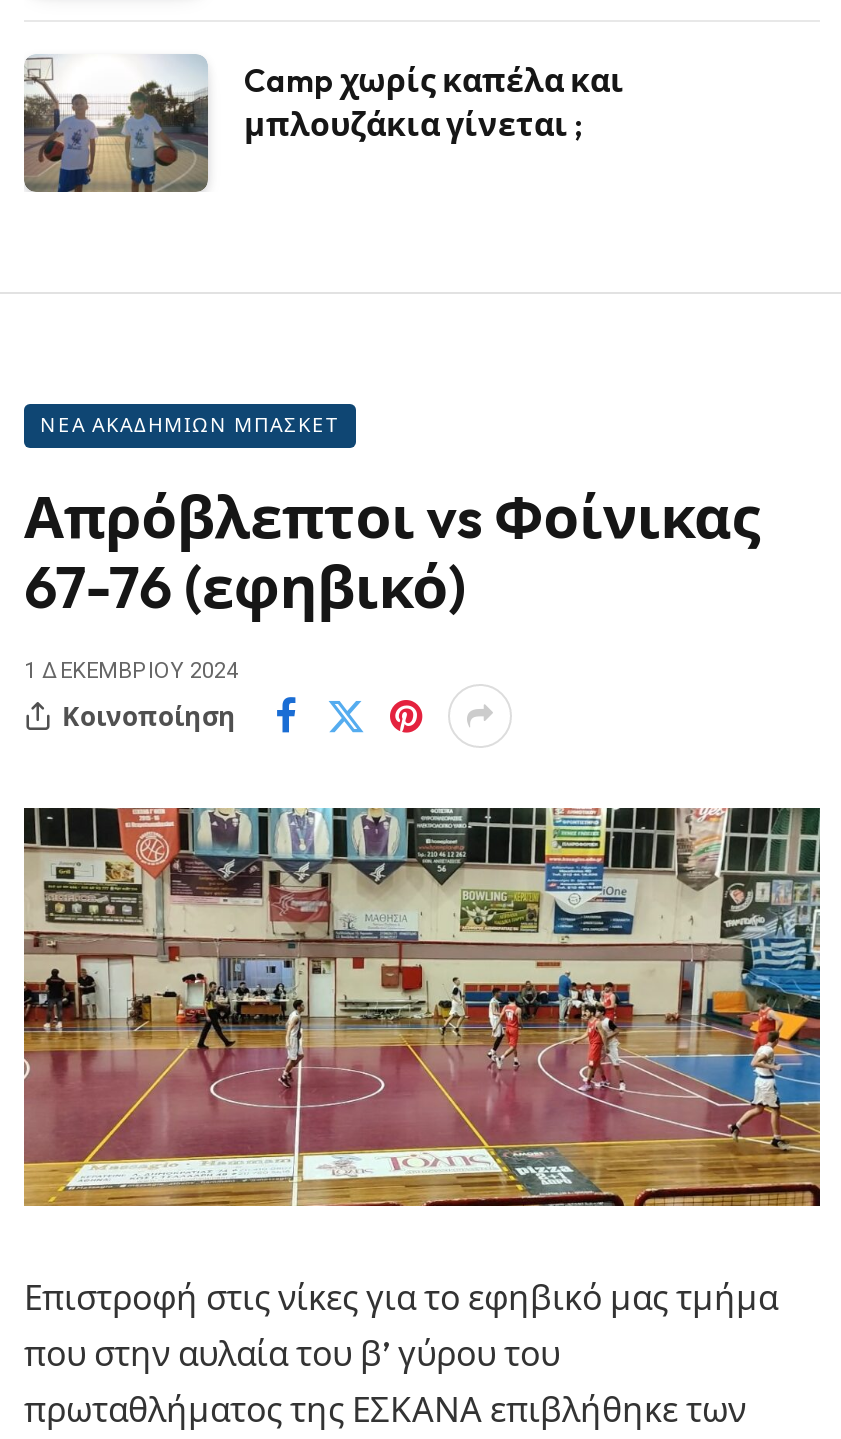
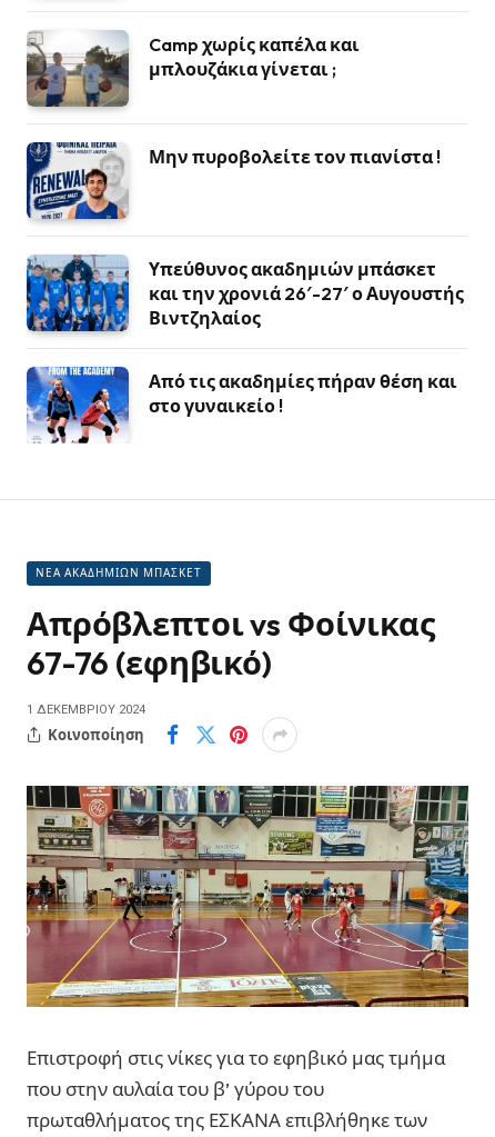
+ [image]
+ Μην πυροβολείτε τον πιανίστα !

+ [image]
+ Υπεύθυνος ακαδημιών μπάσκετ
+ και την χρονιά 26′-27′ ο Αυγουστής
+ Βιντζηλαίος
+ Από τις ακαδημίες πήραν θέση και
+ στο γυναικείο !

+ [image]
